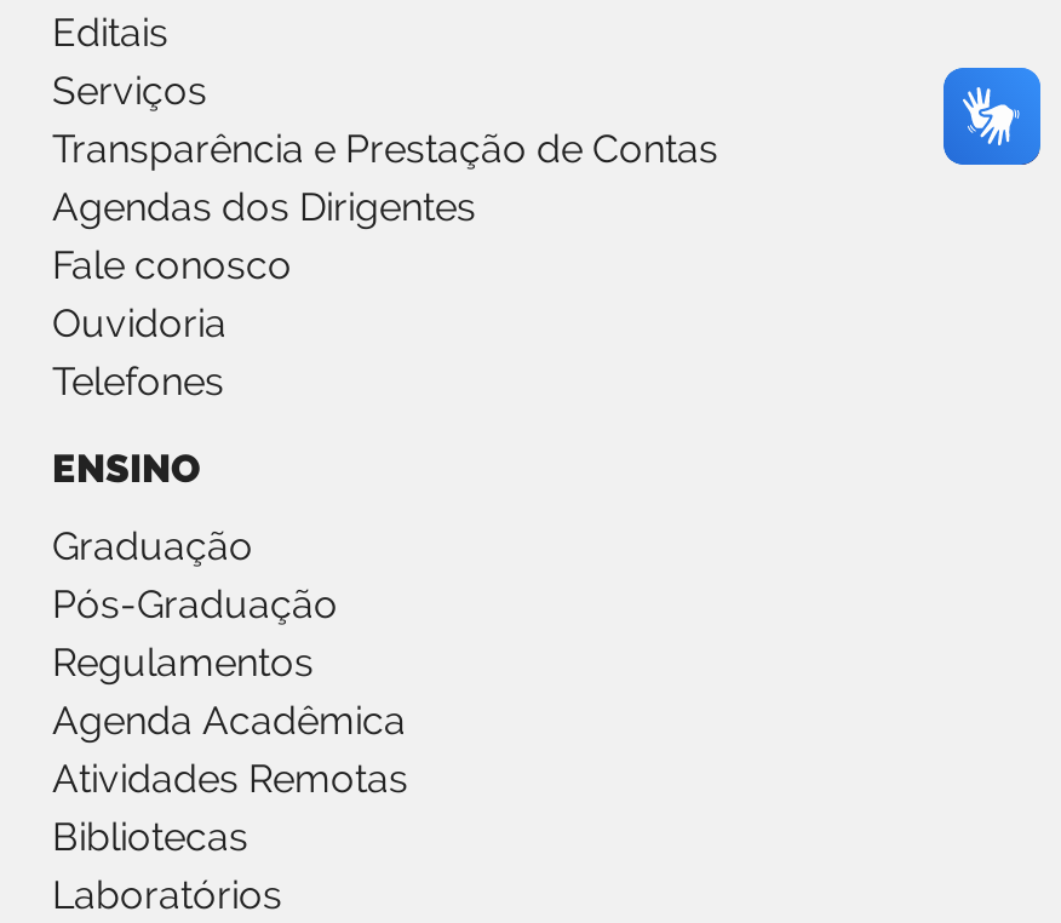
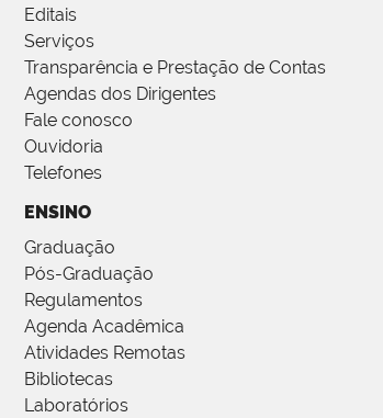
- [image]
